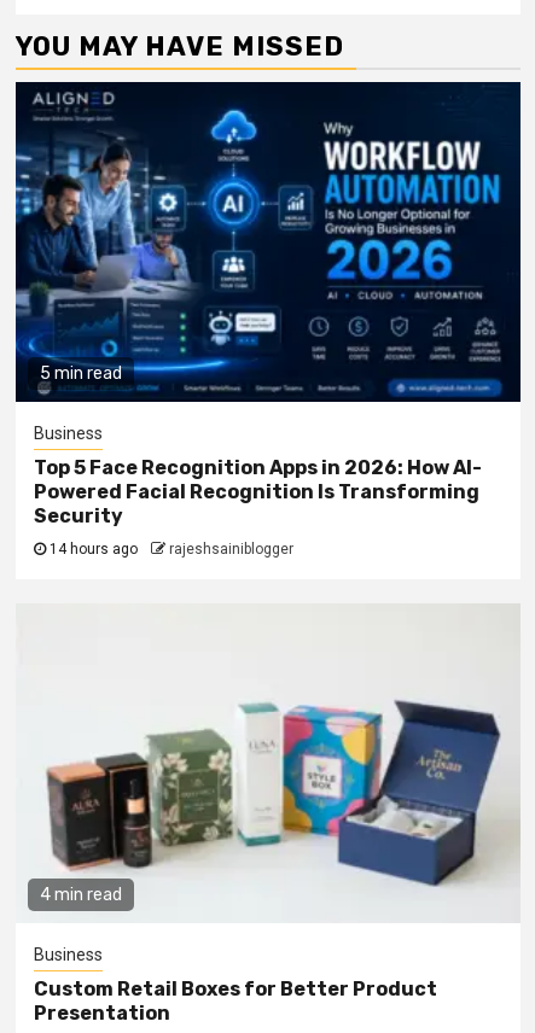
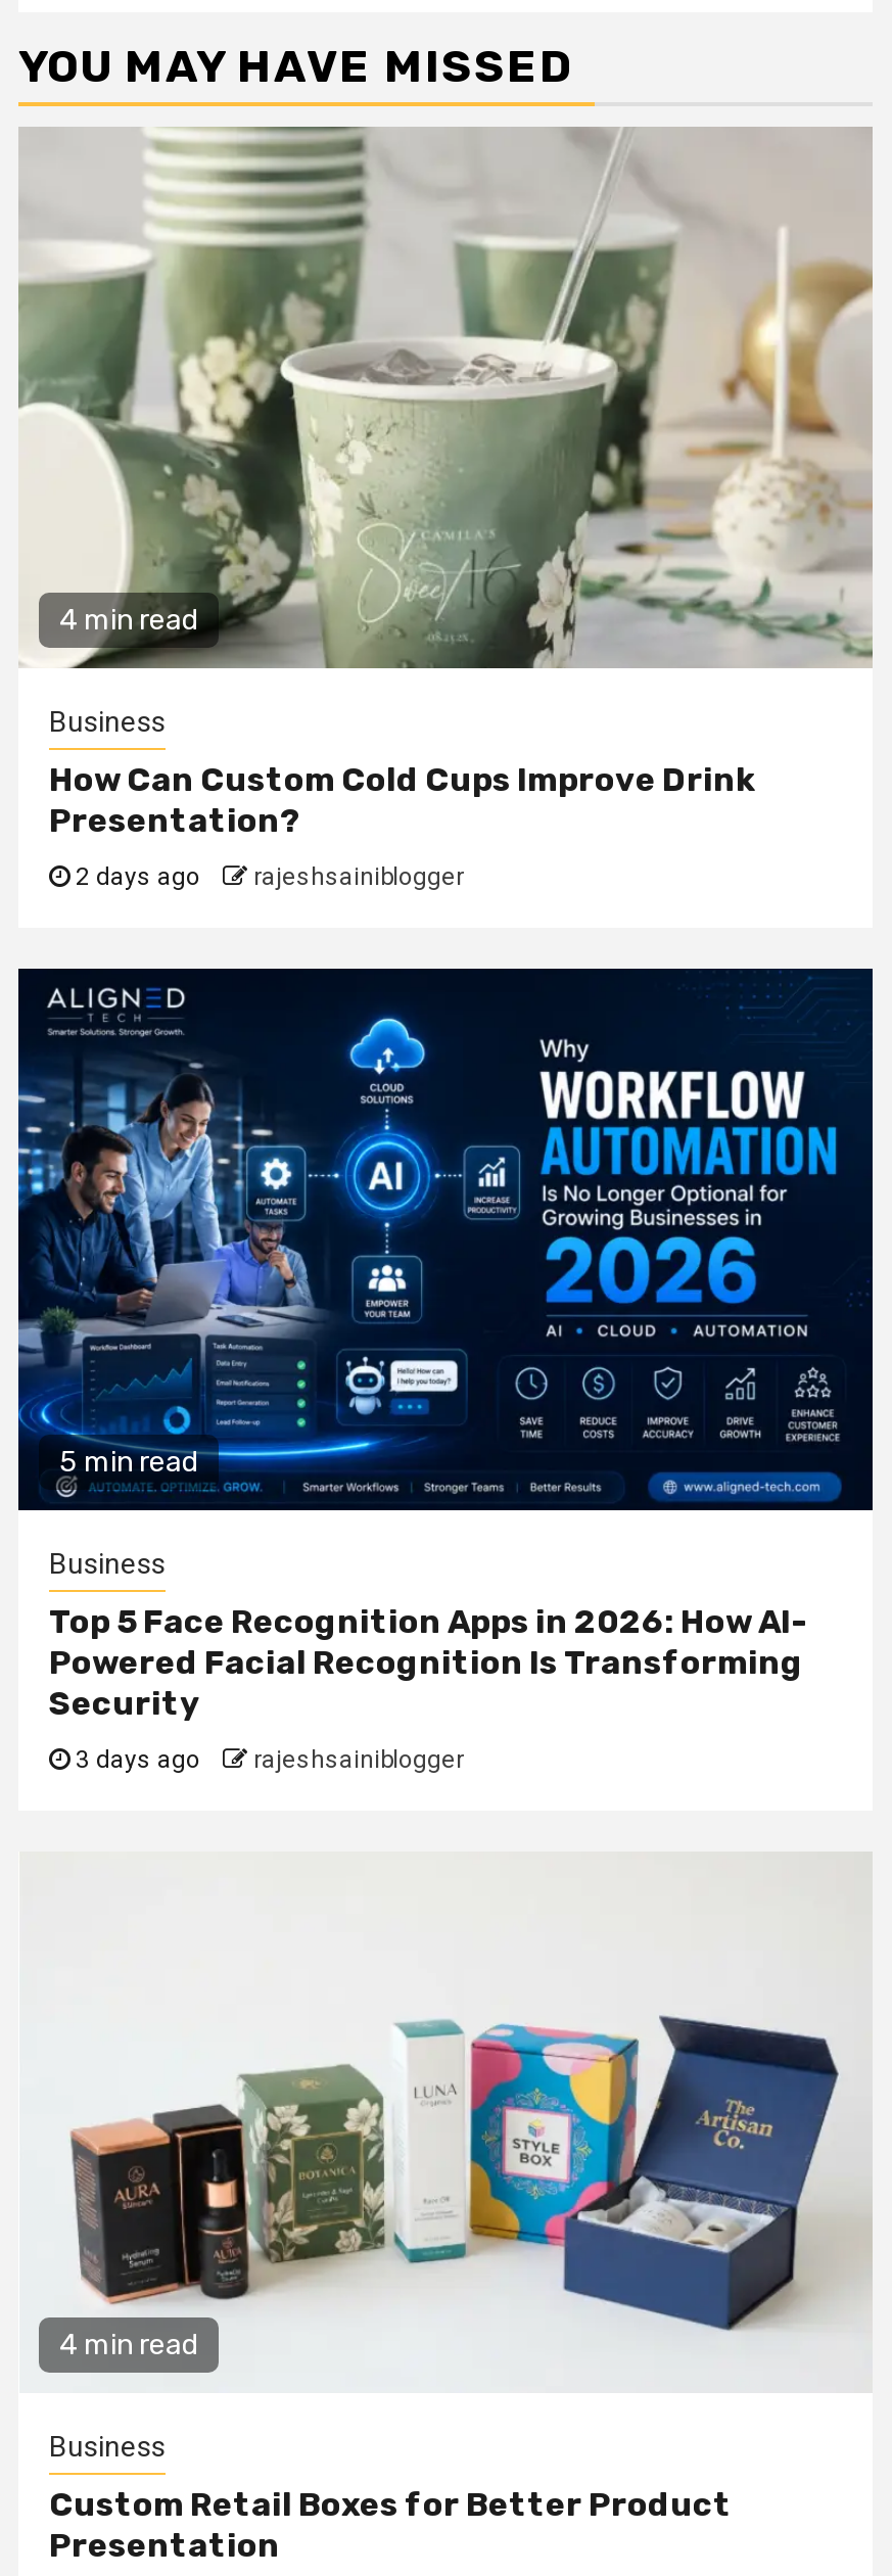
+ [image]
+ 4 min read
+ Business
+ How Can Custom Cold Cups Improve Drink
+ Presentation?
+ 2 days ago
+ rajeshsainiblogger

- 14 hours ago rajeshsainiblogger
+ 3 days ago rajeshsainiblogger
